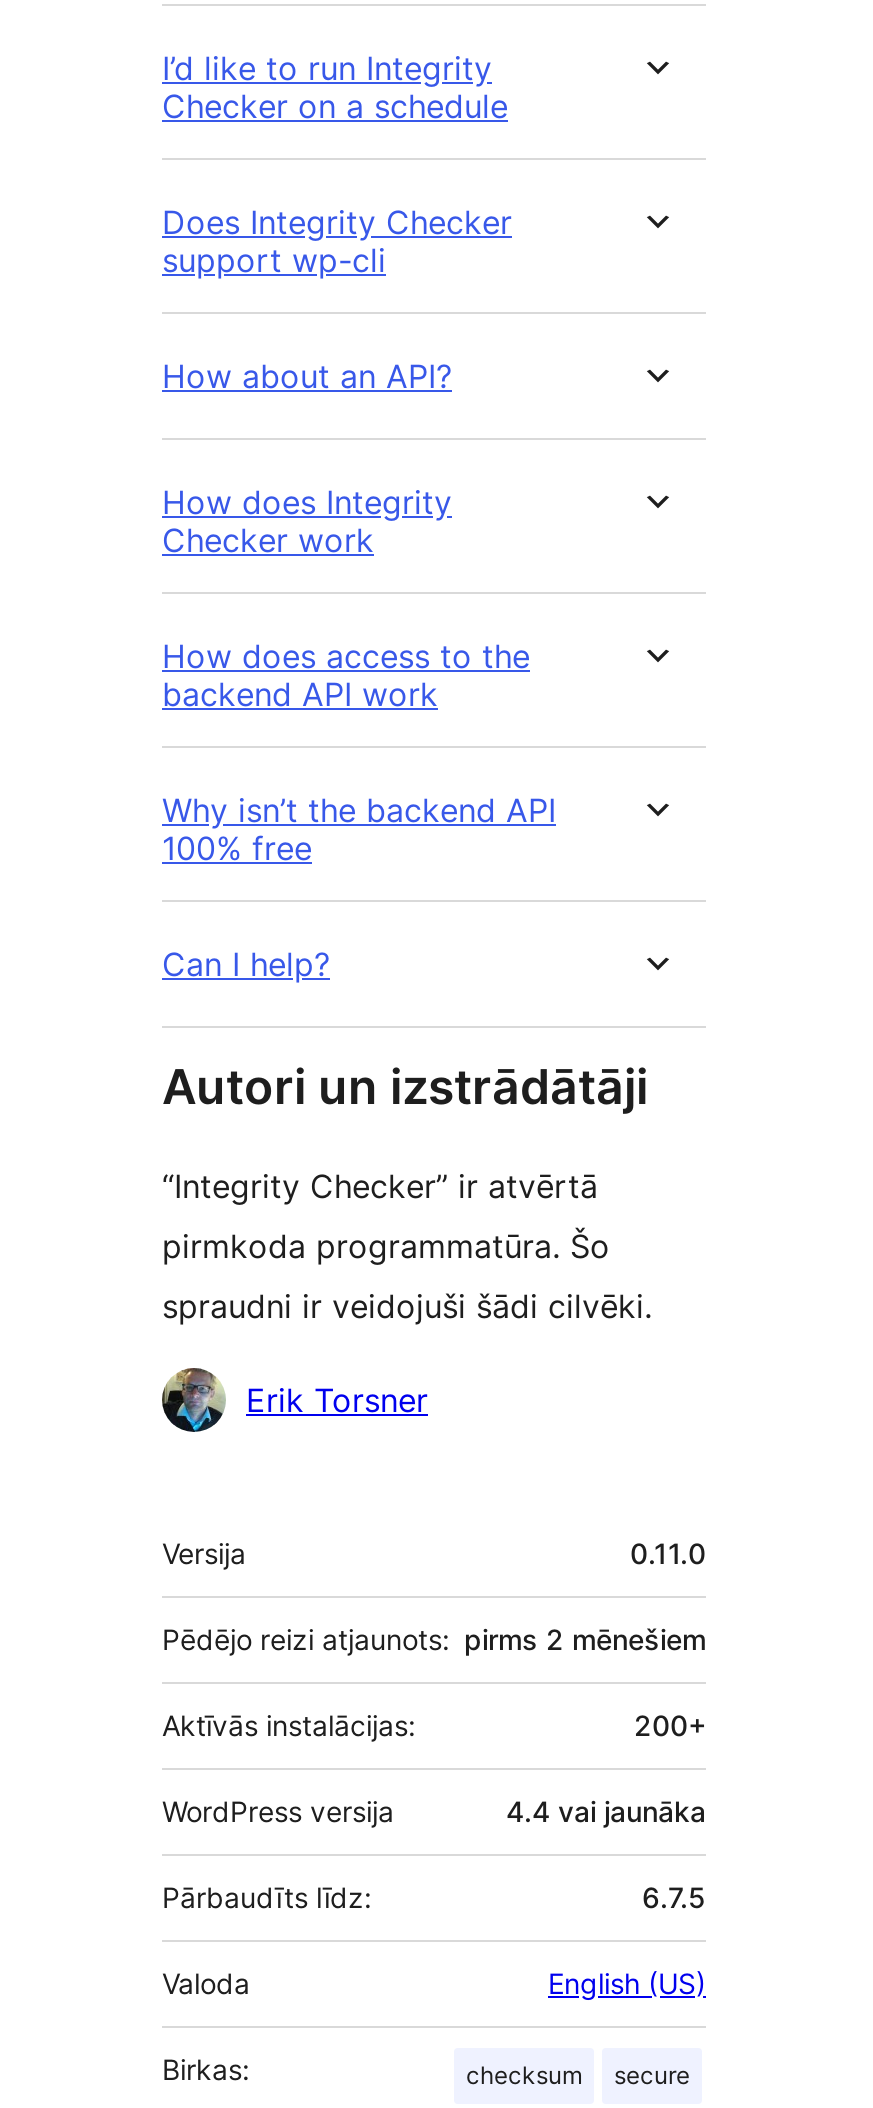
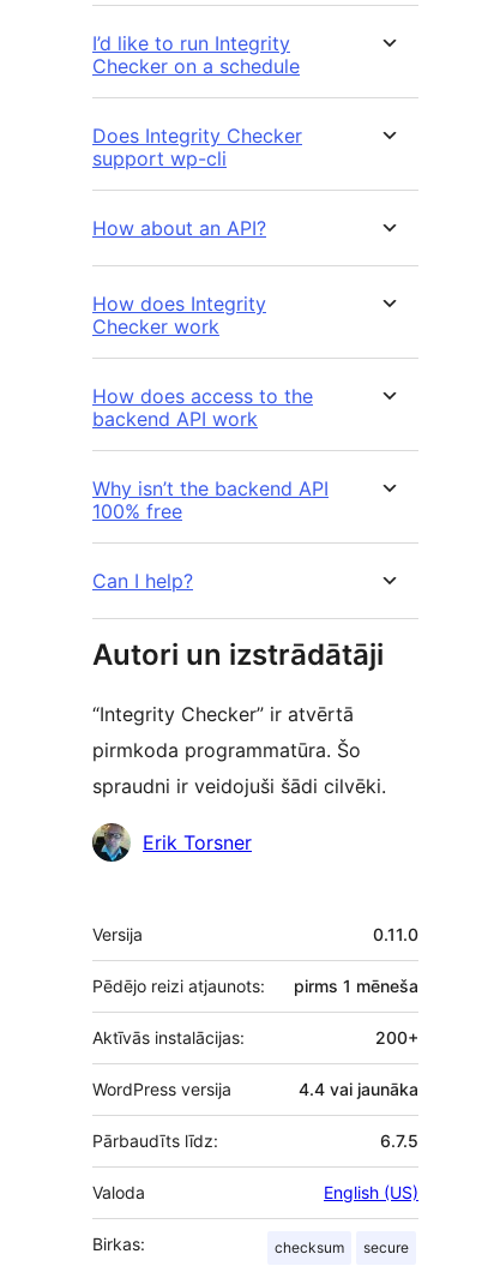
- Pēdējo reizi atjaunots: pirms 2 mēnešiem
+ Pēdējo reizi atjaunots:
+ pirms 1 mēneša
